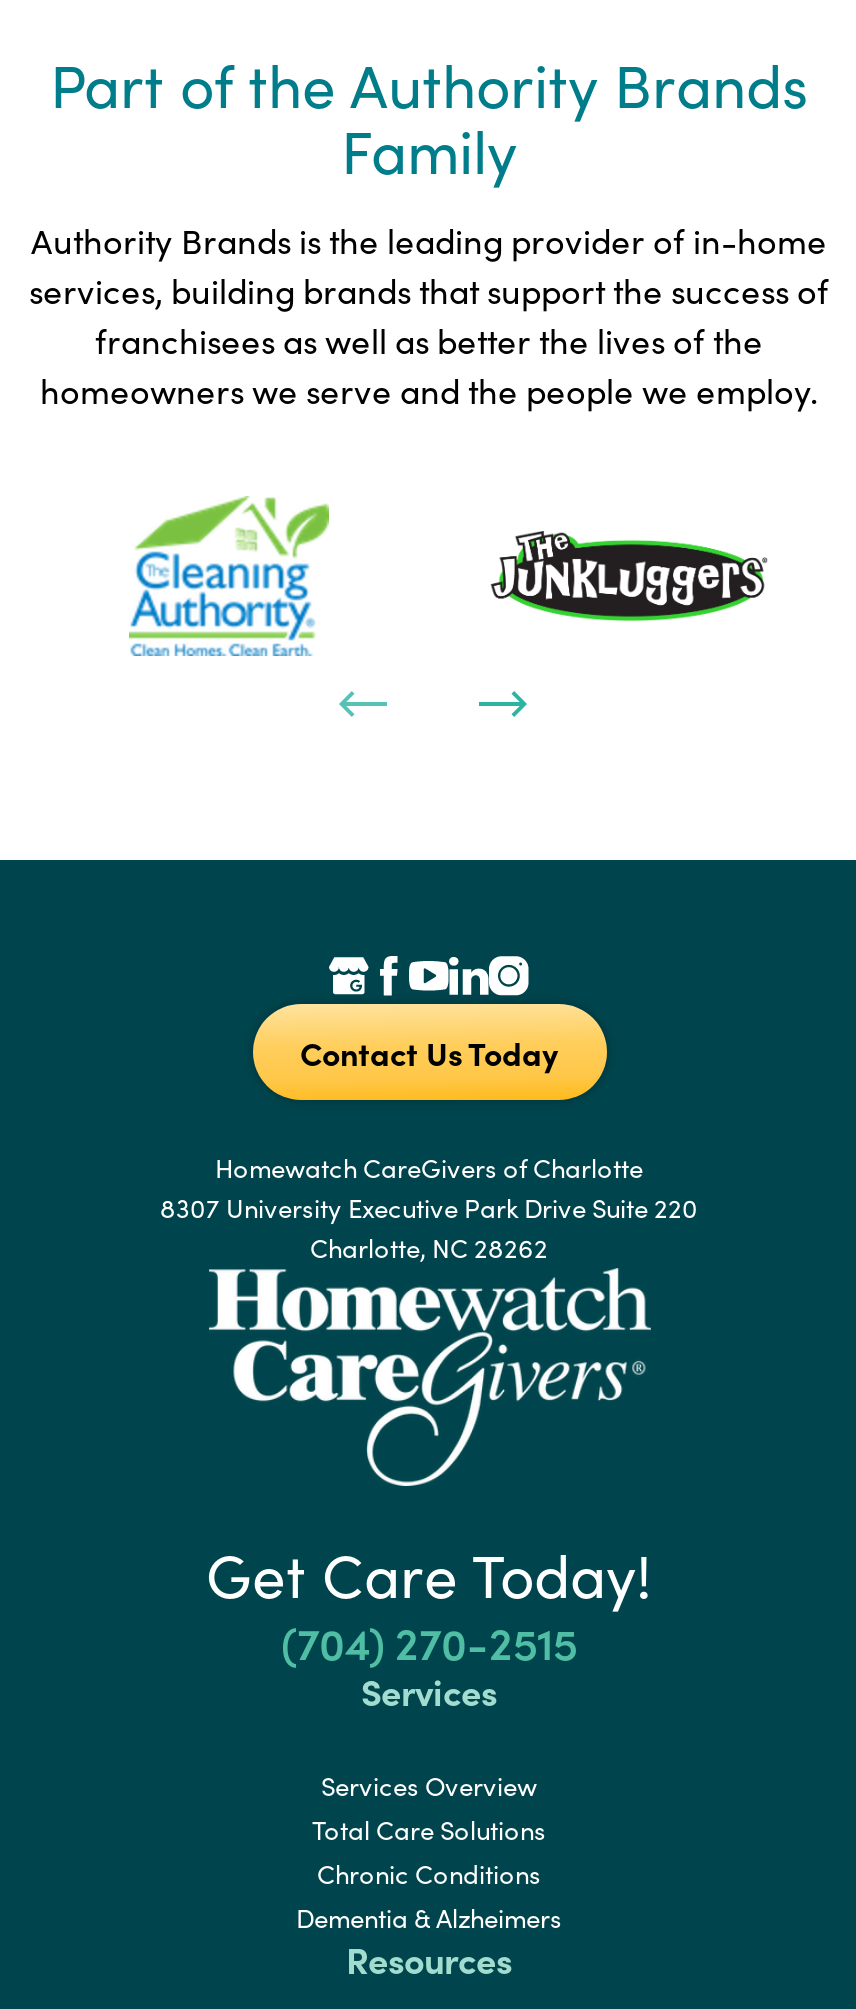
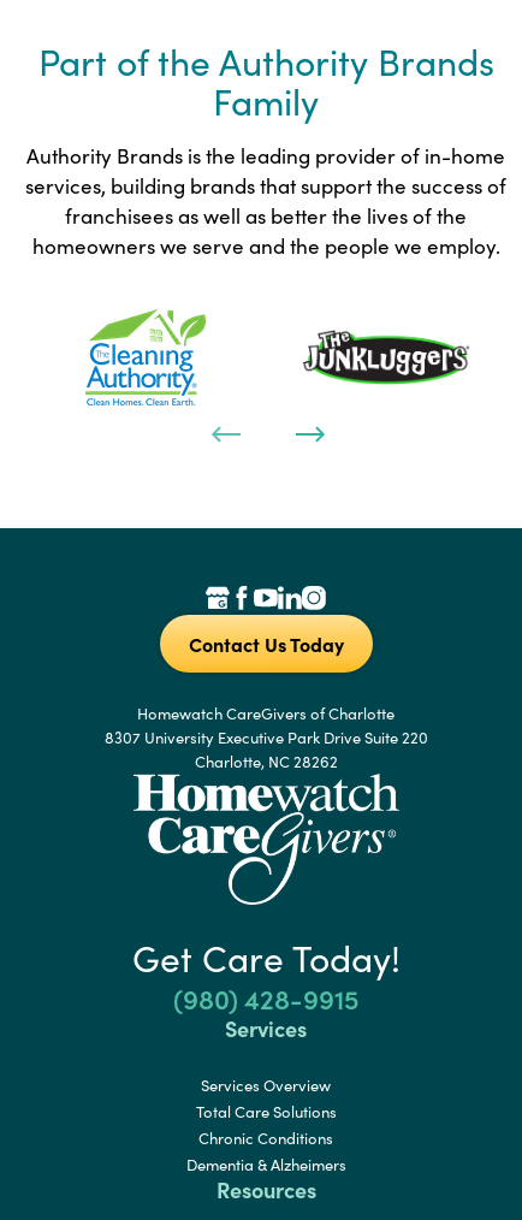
- (704) 270-2515
+ (980) 428-9915
